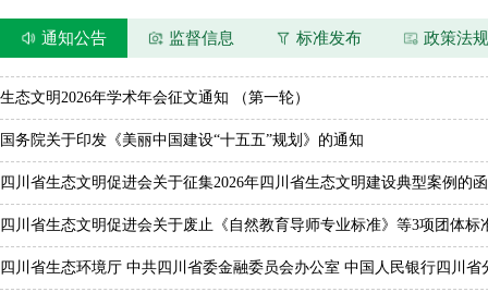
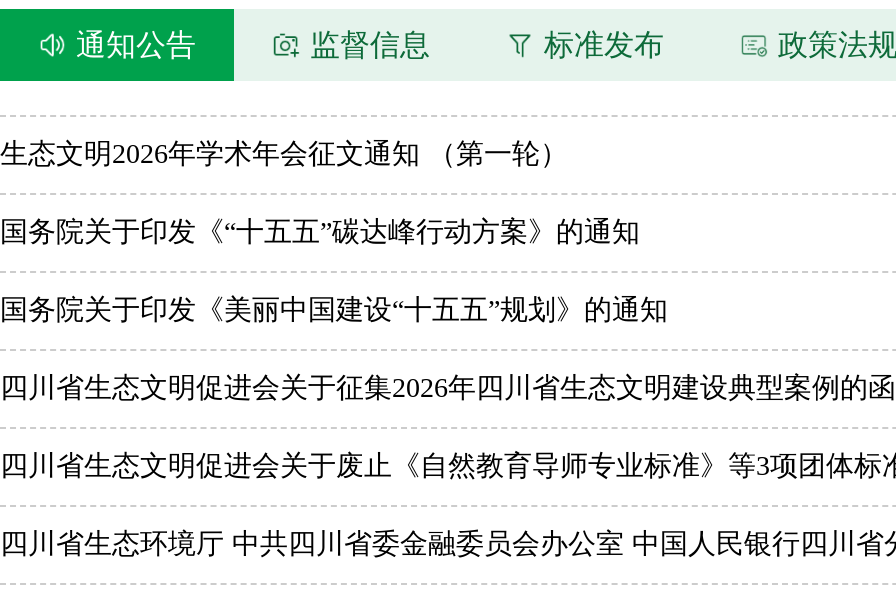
+ 国务院关于印发《“十五五”碳达峰行动方案》的通知
